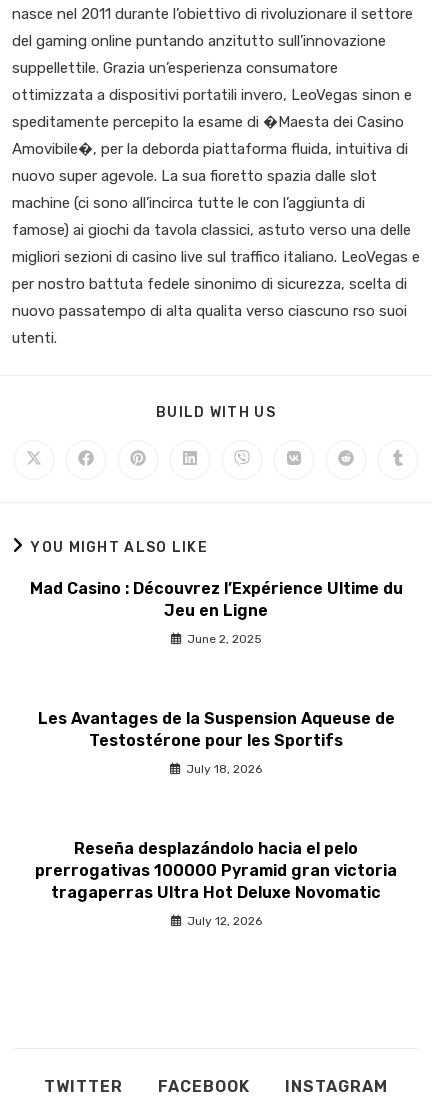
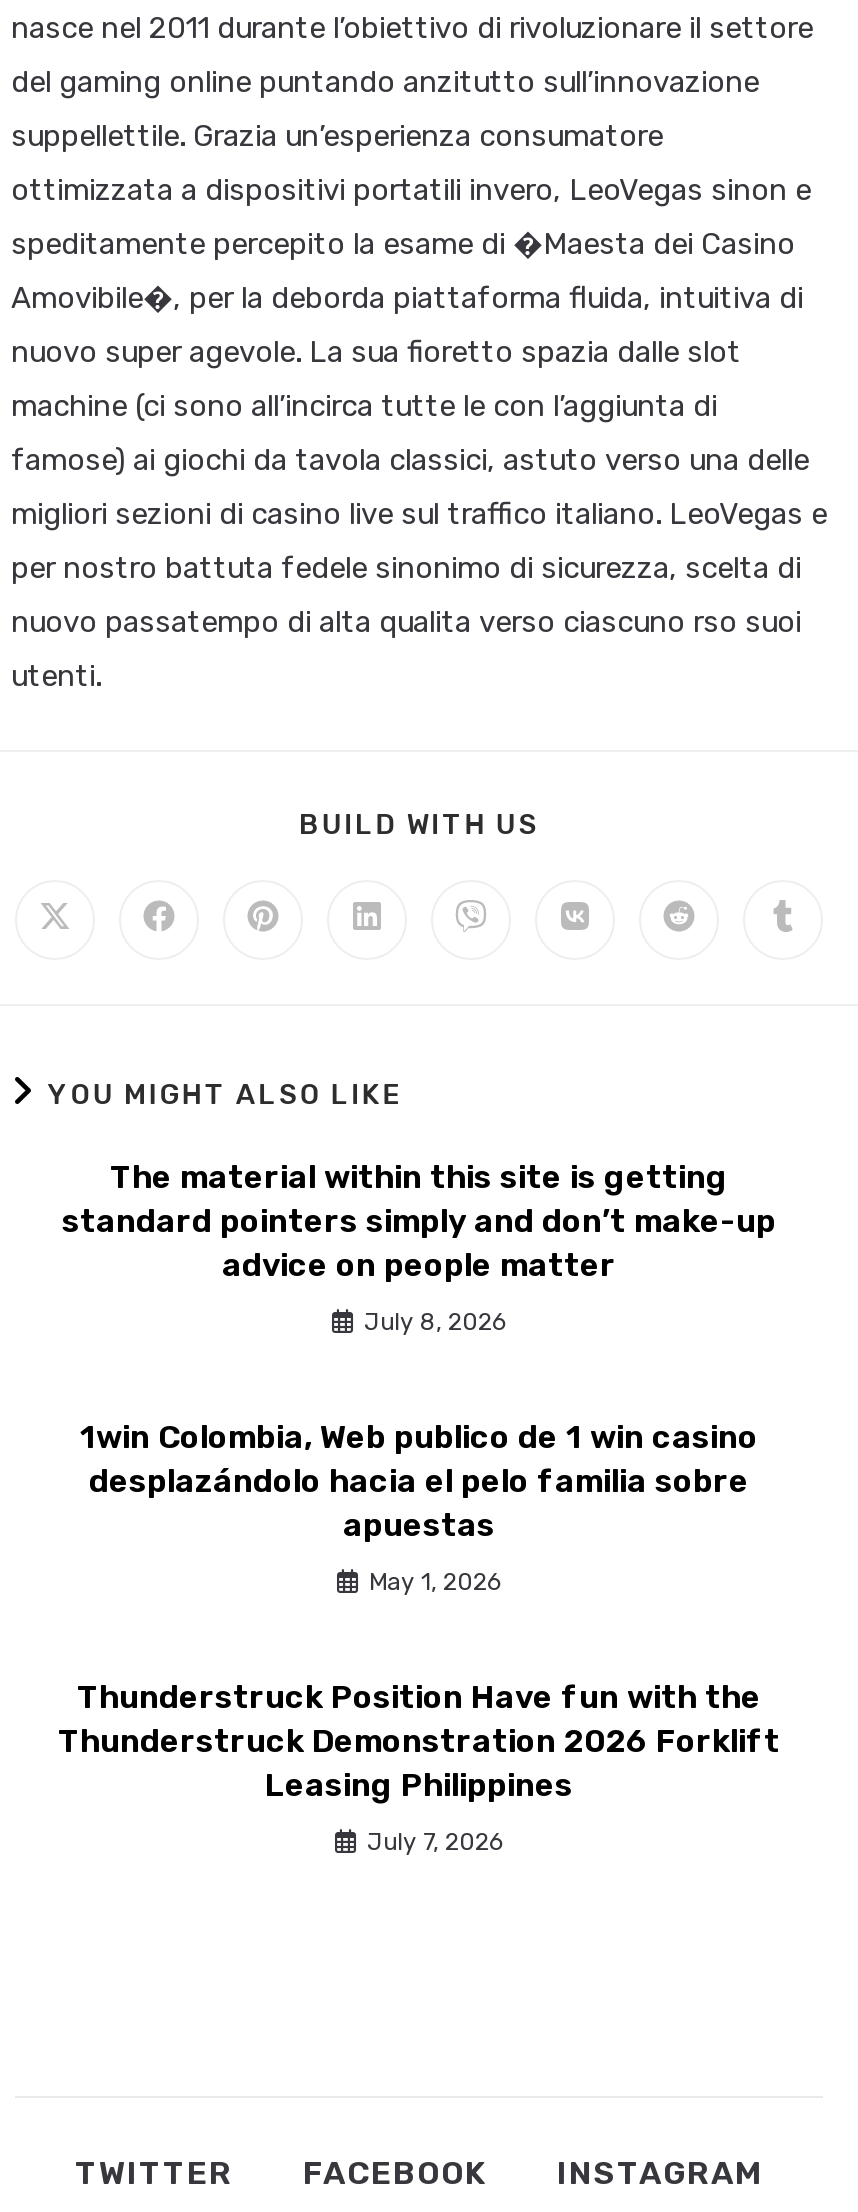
- Mad Casino : Découvrez l’Expérience Ultime du
- Jeu en Ligne
+ The material within this site is getting
+ standard pointers simply and don’t make-up
+ advice on people matter

- June 2, 2025
+ July 8, 2026

- Les Avantages de la Suspension Aqueuse de
- Testostérone pour les Sportifs
+ 1win Colombia, Web publico de 1 win casino
+ desplazándolo hacia el pelo familia sobre
+ apuestas

- July 18, 2026
+ May 1, 2026

- Reseña desplazándolo hacia el pelo
- prerrogativas 100000 Pyramid gran victoria
- tragaperras Ultra Hot Deluxe Novomatic
+ Thunderstruck Position Have fun with the
+ Thunderstruck Demonstration 2026 Forklift
+ Leasing Philippines

- July 12, 2026
+ July 7, 2026
